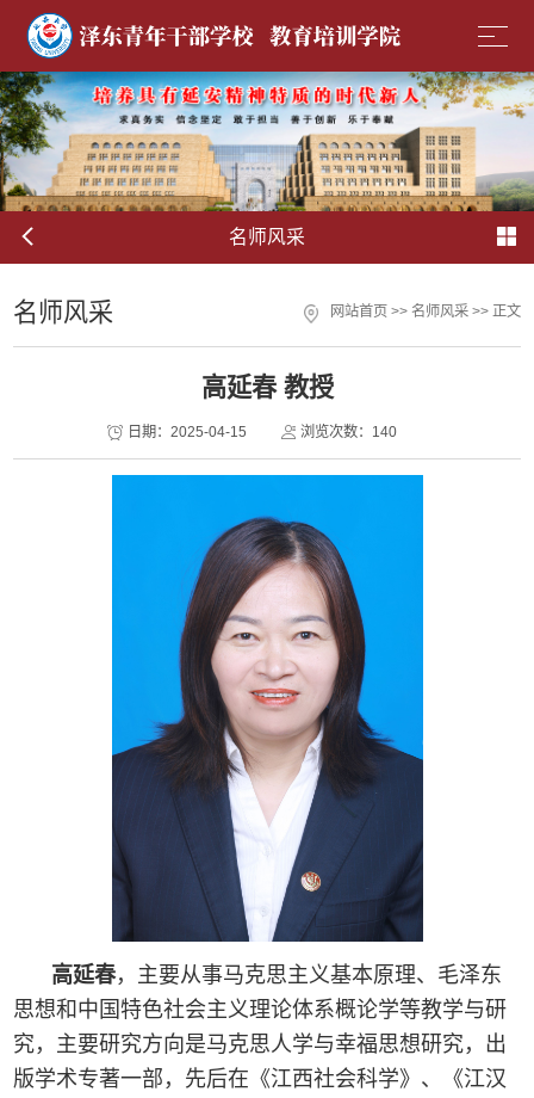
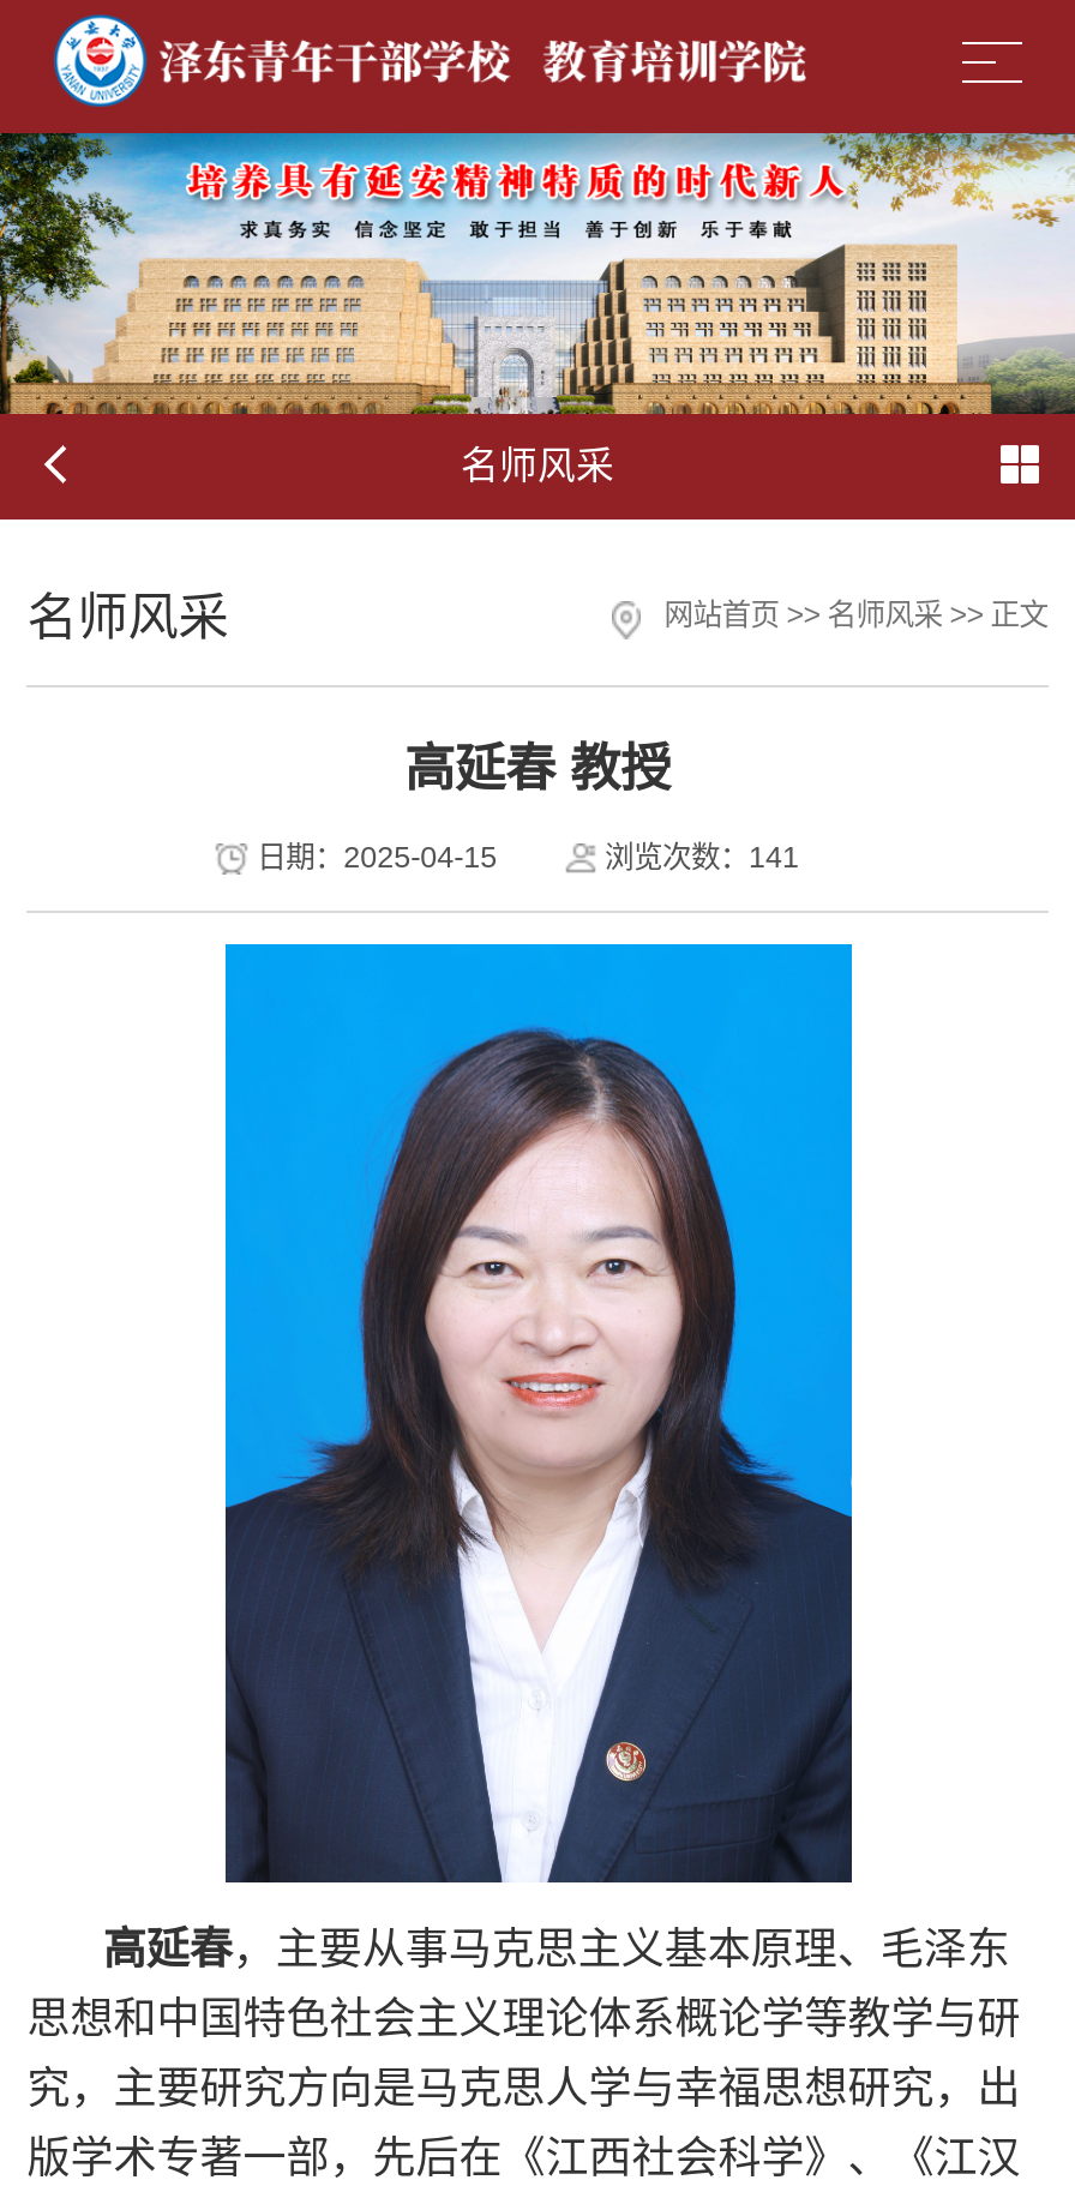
- 浏览次数：140
+ 浏览次数：141
